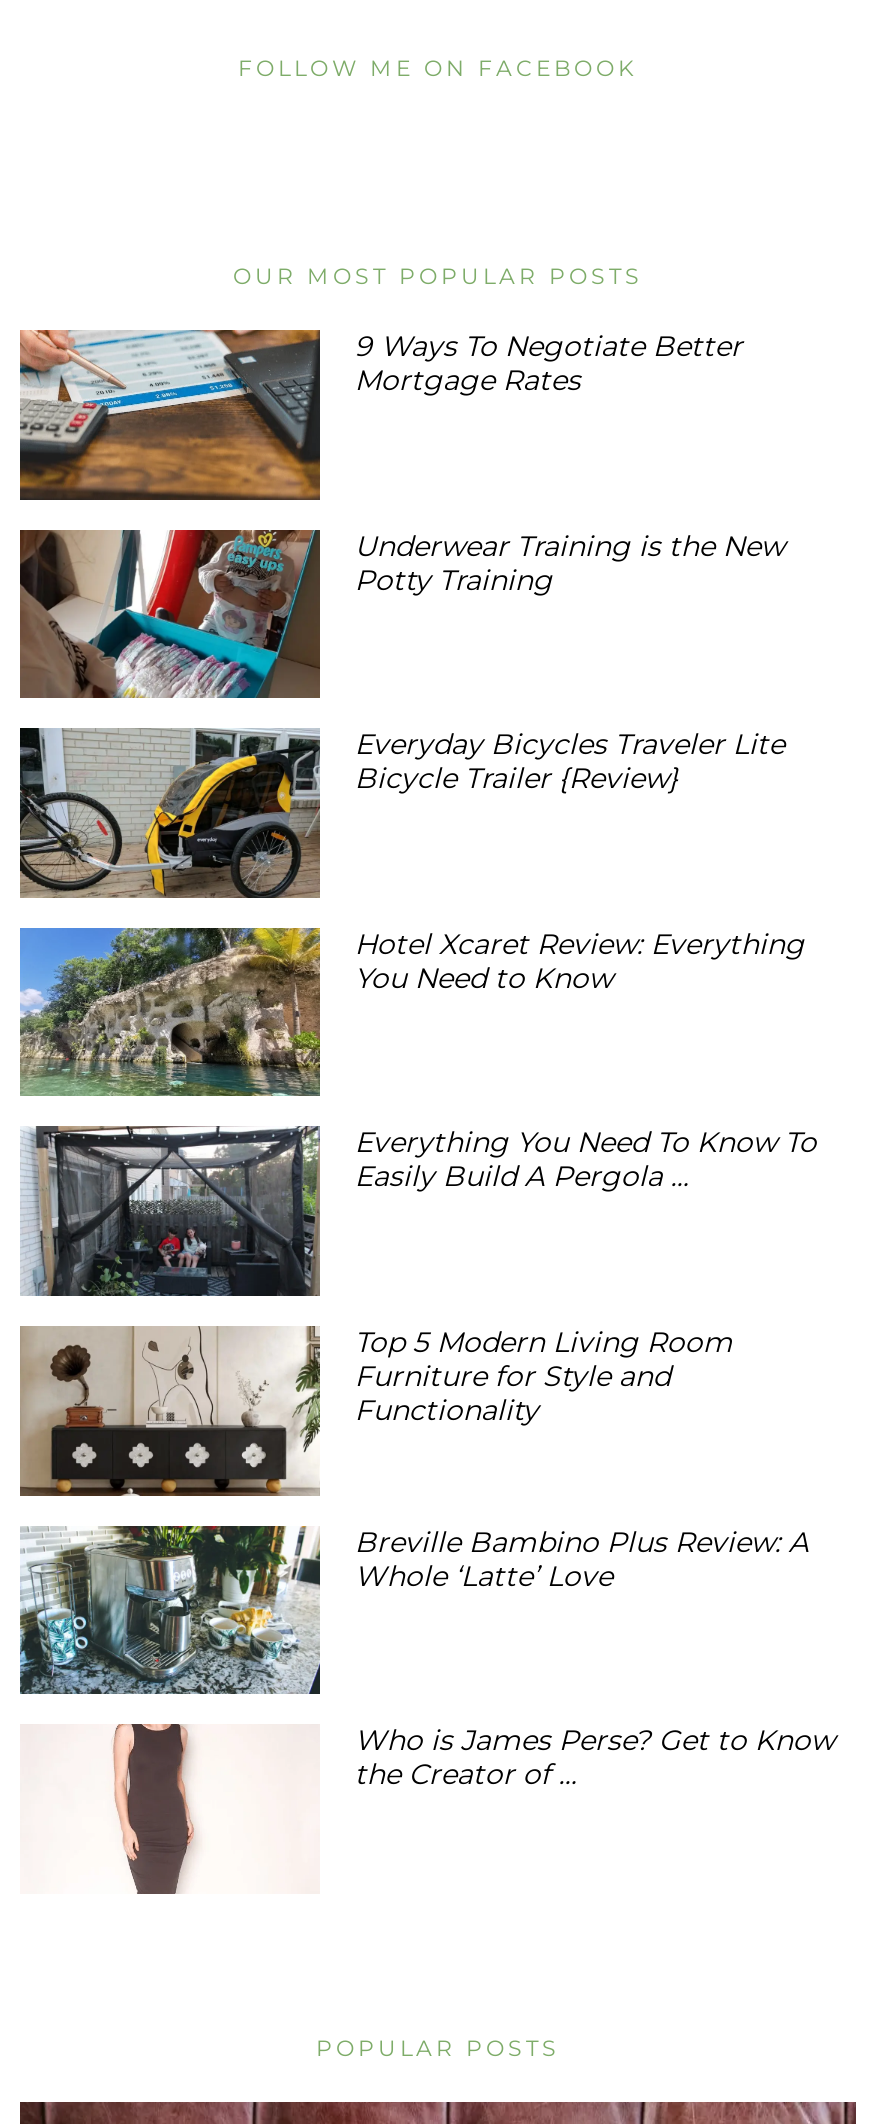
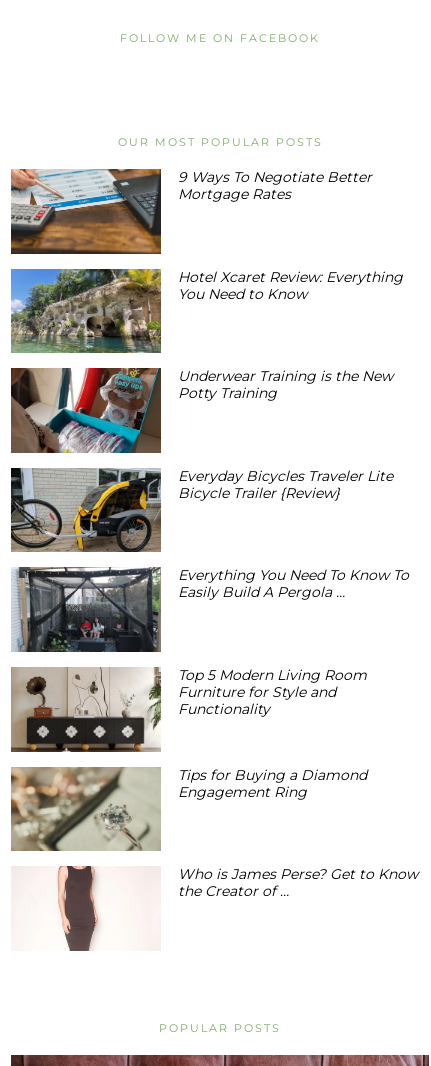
moved down: [image] | Underwear Training is the New | Potty Training | Everyday Bicycles Traveler Lite | Bicycle Trailer {Review}

moved down: [image]

moved up: [image] | Hotel Xcaret Review: Everything | You Need to Know

- [image]
- Breville Bambino Plus Review: A
- Whole ‘Latte’ Love
+ [image]
+ Tips for Buying a Diamond
+ Engagement Ring
